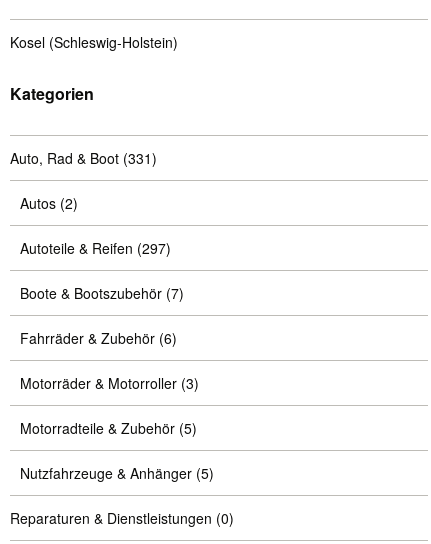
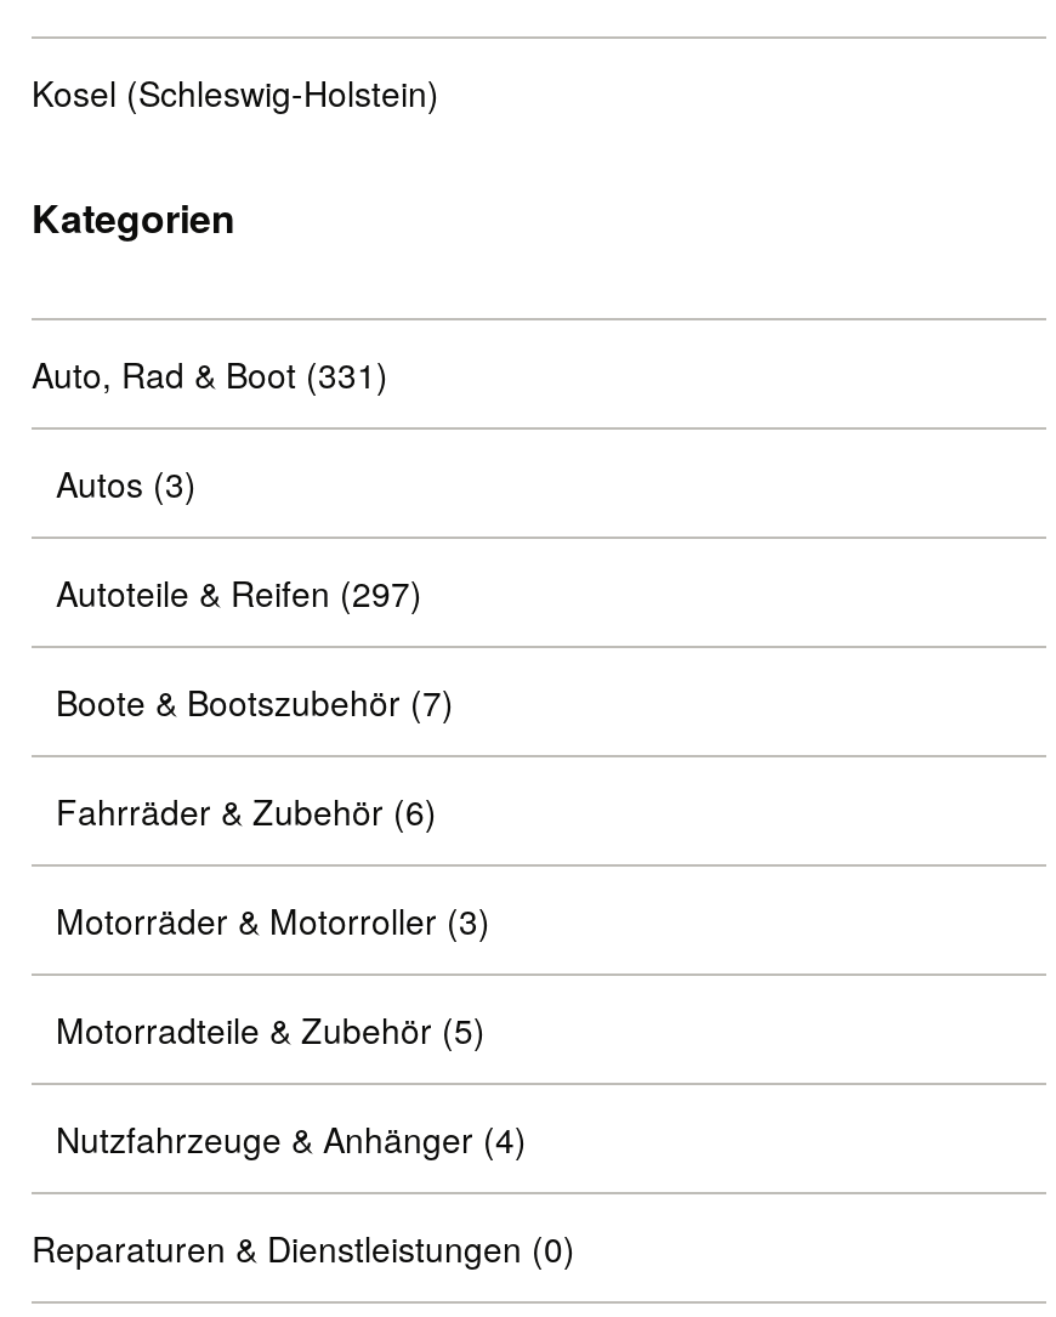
- Autos (2)
+ Autos (3)

- Nutzfahrzeuge & Anhänger (5)
+ Nutzfahrzeuge & Anhänger (4)
